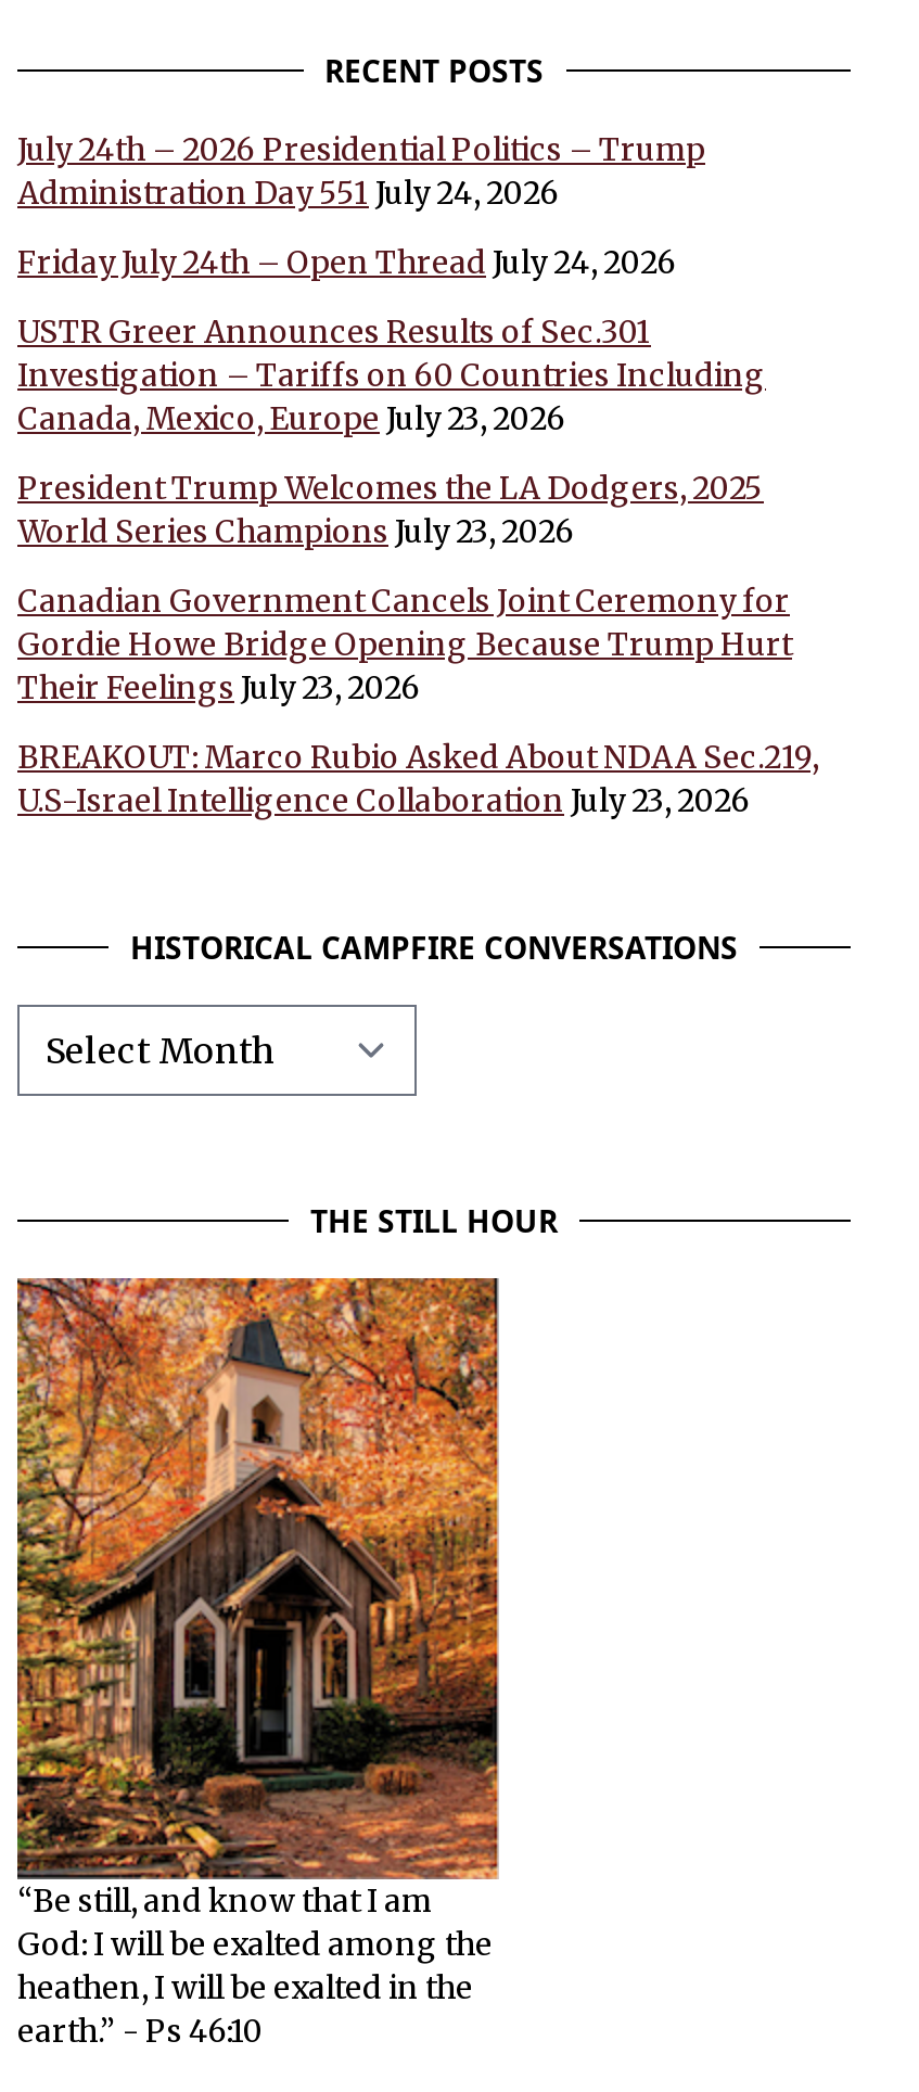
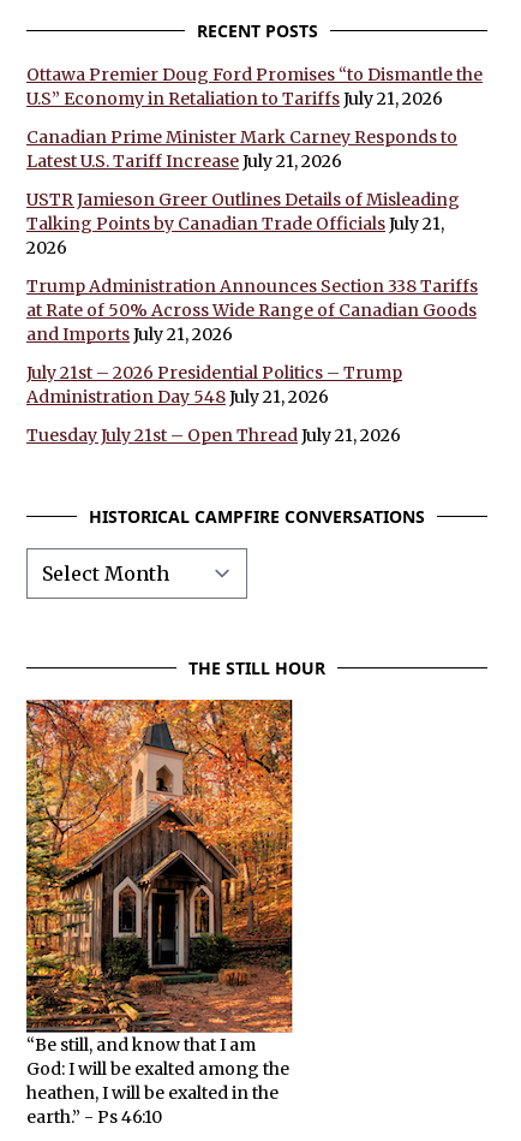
- July 24th – 2026 Presidential Politics – Trump
- Administration Day 551 July 24, 2026
+ Ottawa Premier Doug Ford Promises “to Dismantle the
+ U.S” Economy in Retaliation to Tariffs July 21, 2026

- Friday July 24th – Open Thread July 24, 2026
+ Canadian Prime Minister Mark Carney Responds to
+ Latest U.S. Tariff Increase July 21, 2026

- USTR Greer Announces Results of Sec.301
- Investigation – Tariffs on 60 Countries Including
- Canada, Mexico, Europe July 23, 2026
+ USTR Jamieson Greer Outlines Details of Misleading
+ Talking Points by Canadian Trade Officials July 21,
+ 2026

- President Trump Welcomes the LA Dodgers, 2025
- World Series Champions July 23, 2026
+ Trump Administration Announces Section 338 Tariffs
+ at Rate of 50% Across Wide Range of Canadian Goods
+ and Imports July 21, 2026

- Canadian Government Cancels Joint Ceremony for
- Gordie Howe Bridge Opening Because Trump Hurt
- Their Feelings July 23, 2026
+ July 21st – 2026 Presidential Politics – Trump
+ Administration Day 548 July 21, 2026

- BREAKOUT: Marco Rubio Asked About NDAA Sec.219,
- U.S-Israel Intelligence Collaboration July 23, 2026
+ Tuesday July 21st – Open Thread July 21, 2026
